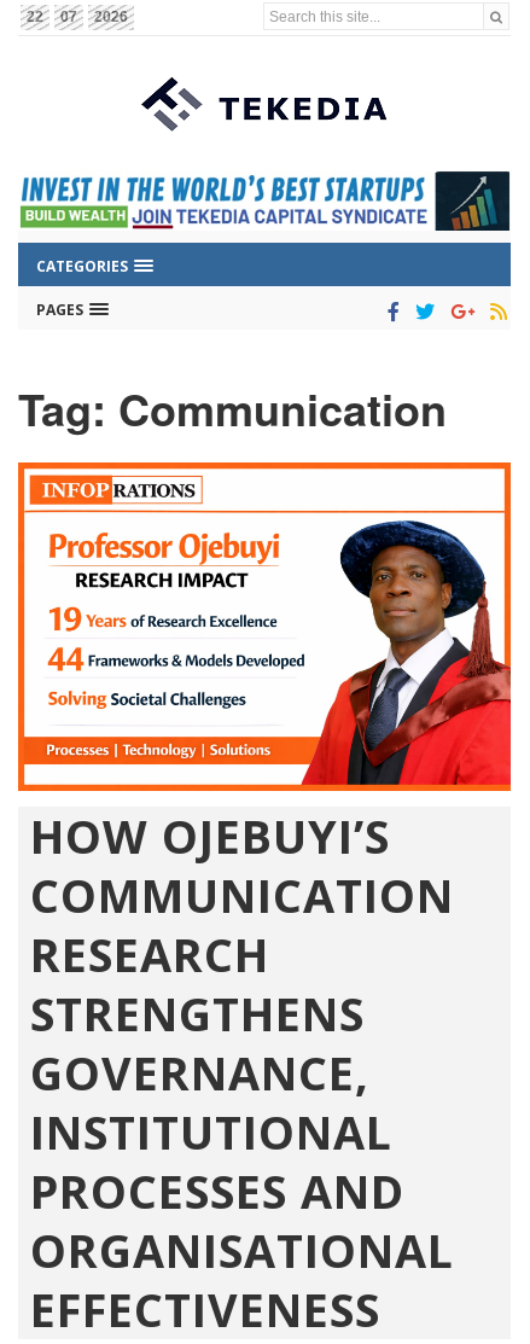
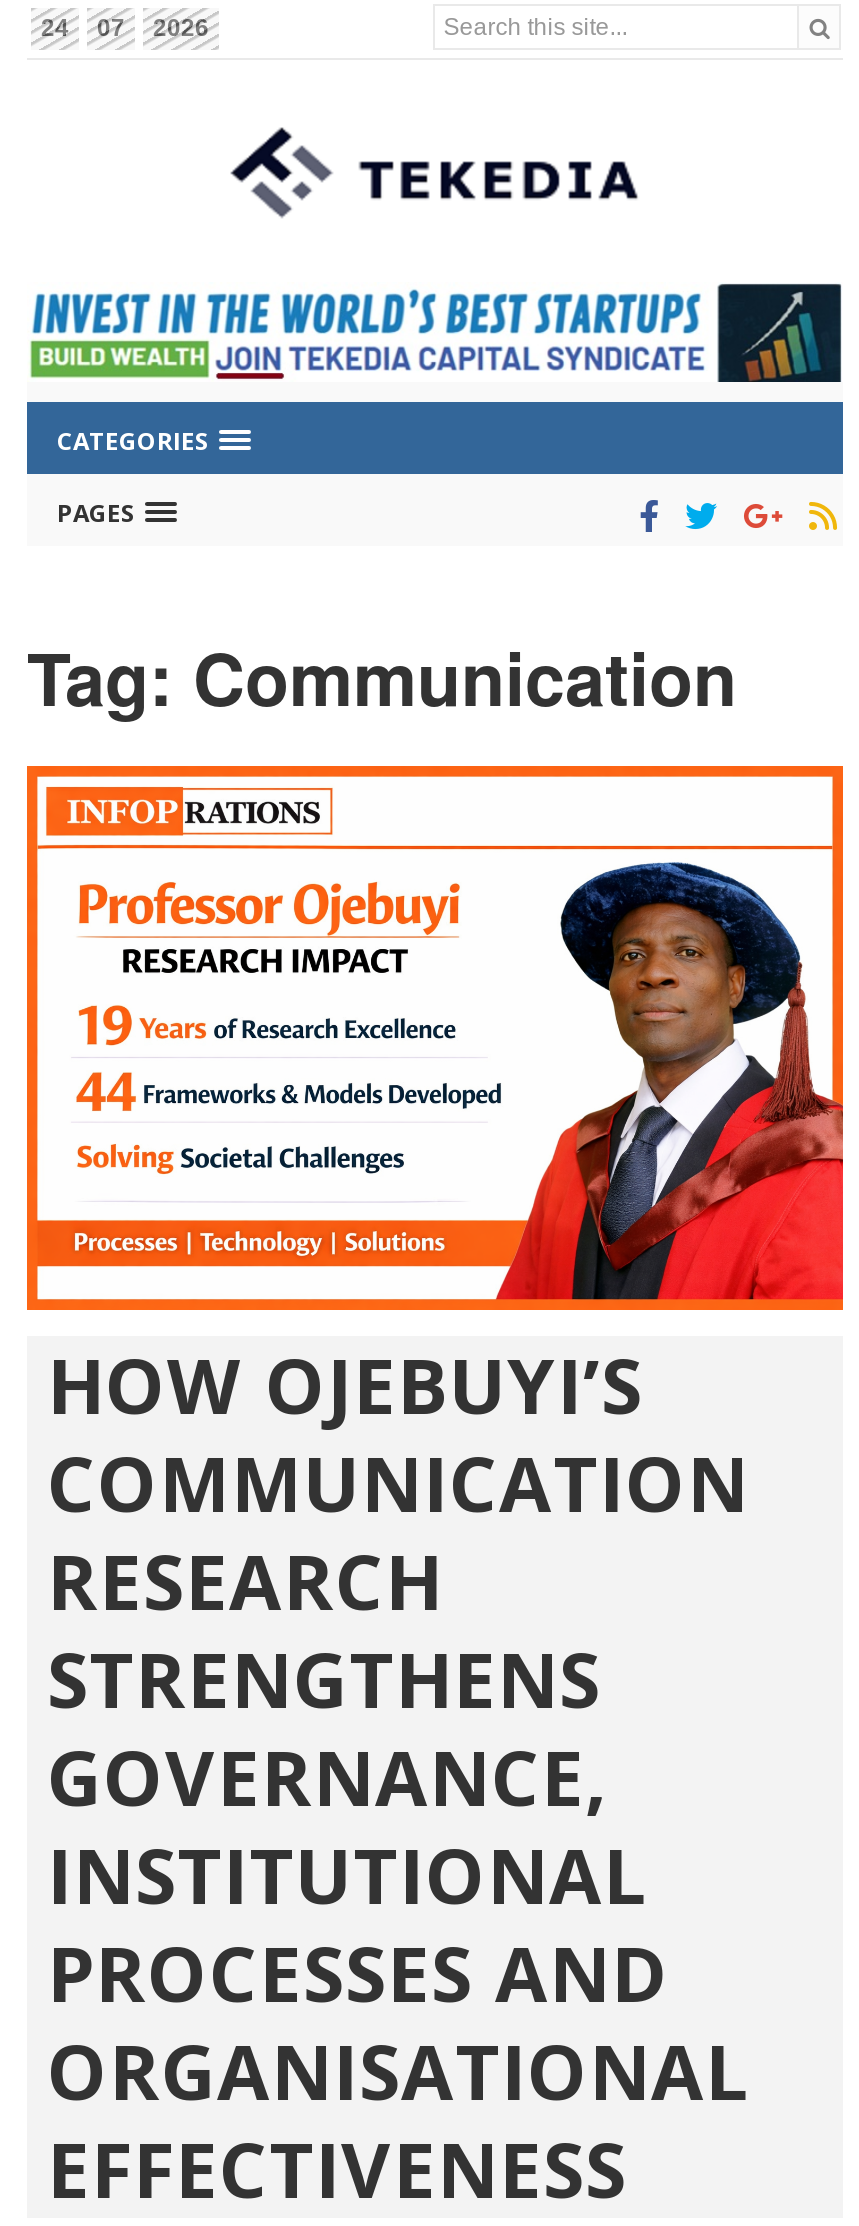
- 22 07 2026
+ 24 07 2026
